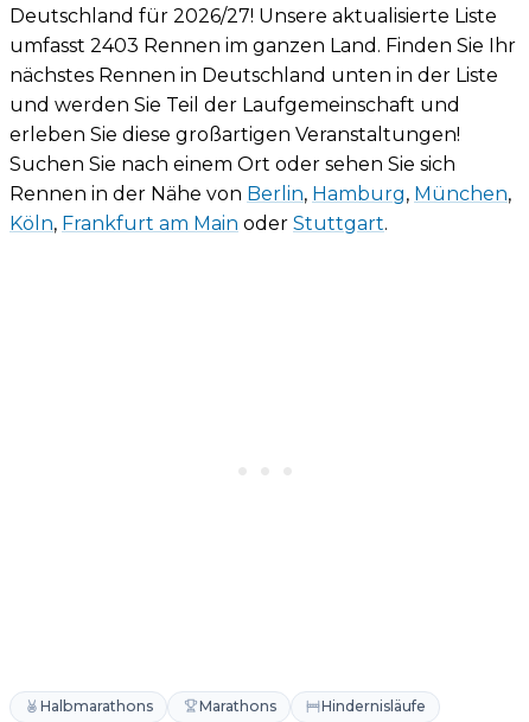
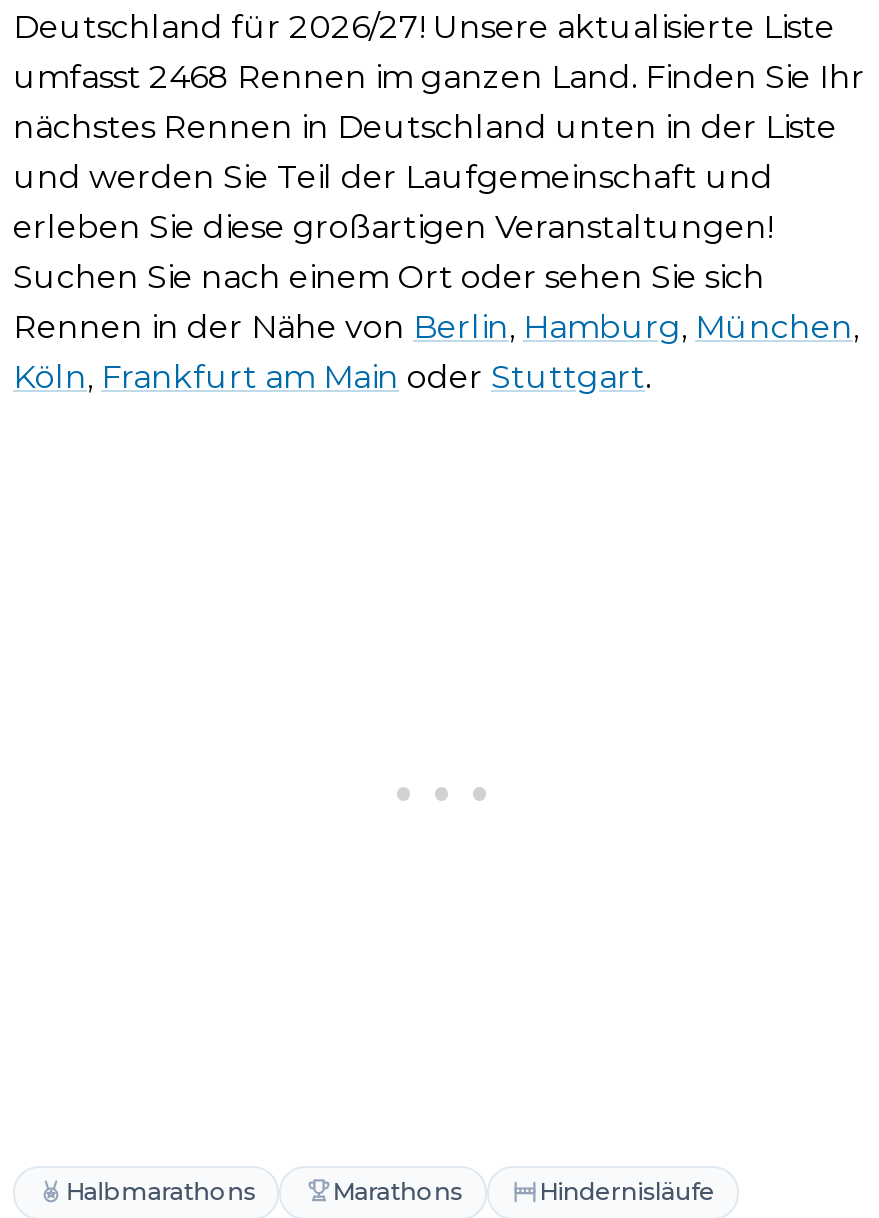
- umfasst 2403 Rennen im ganzen Land. Finden Sie Ihr
+ umfasst 2468 Rennen im ganzen Land. Finden Sie Ihr
